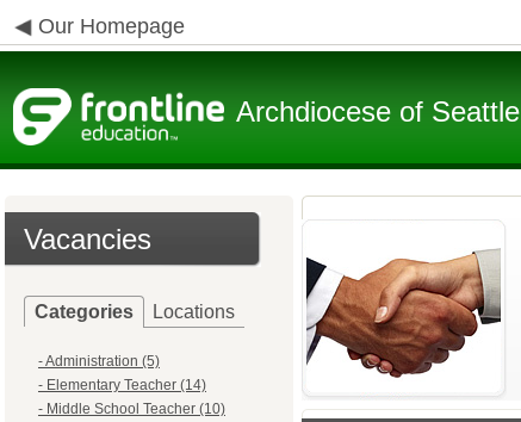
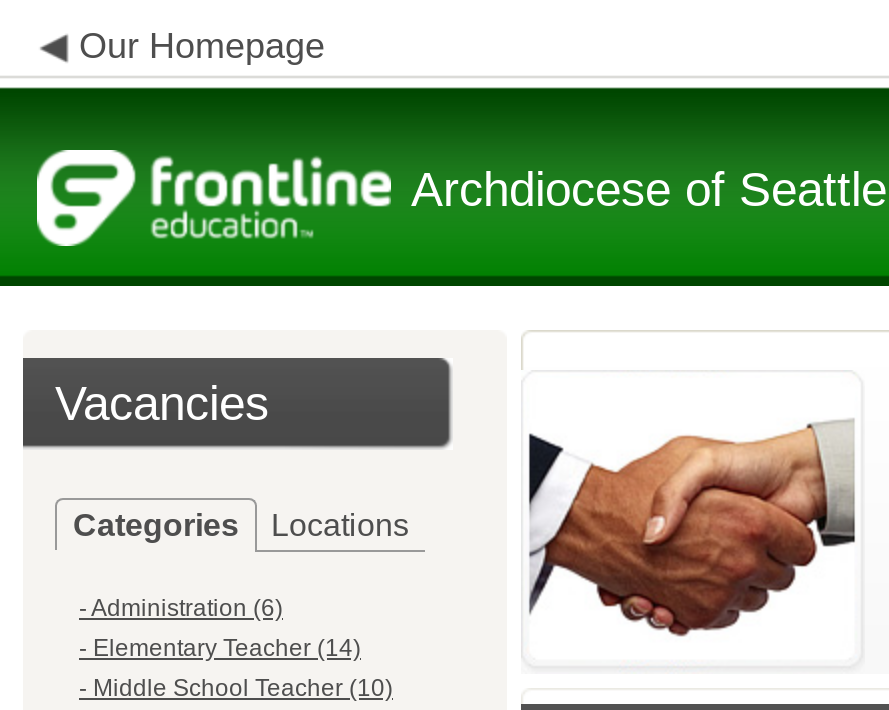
- - Administration (5)
+ - Administration (6)
